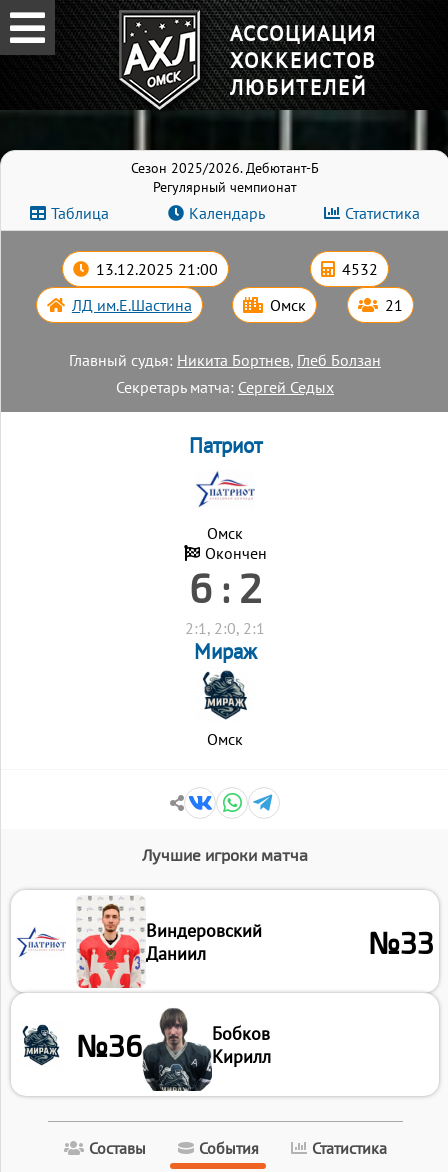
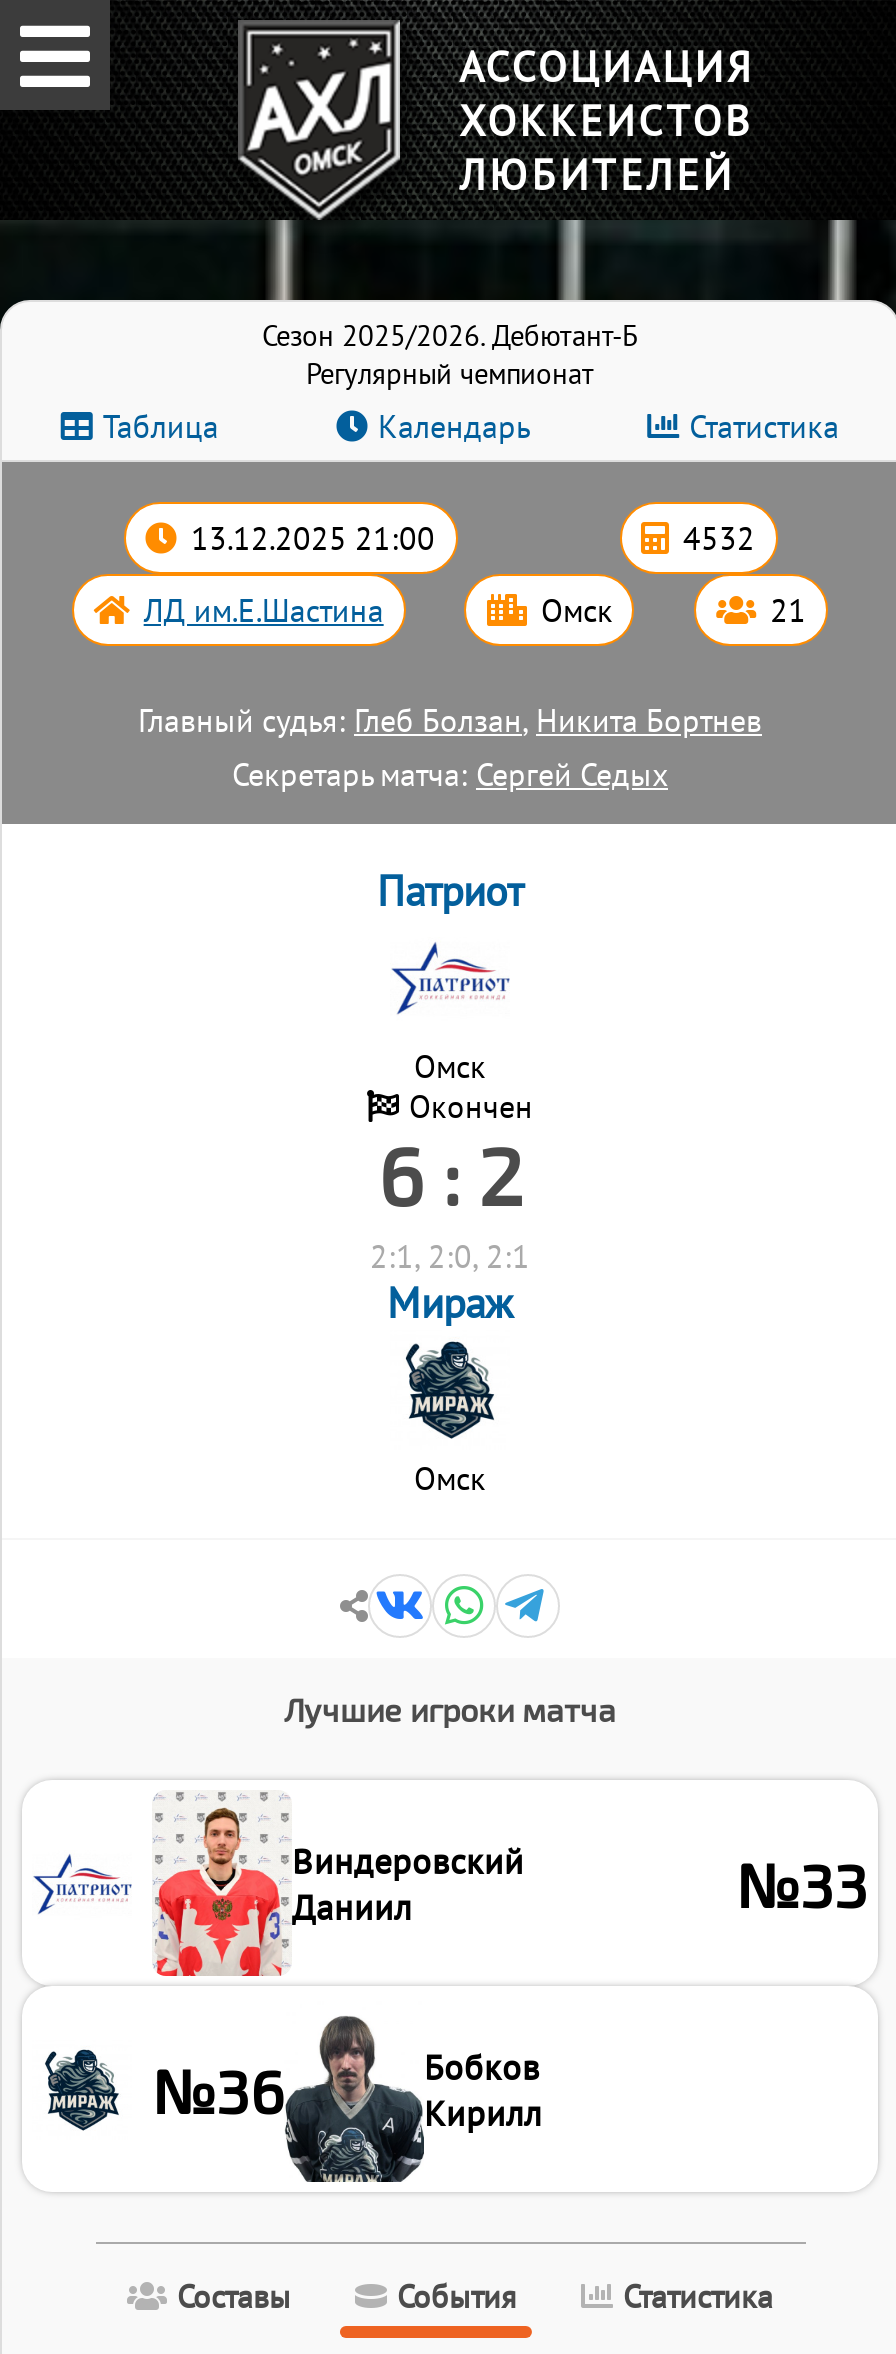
- Главный судья: Никита Бортнев, Глеб Болзан
+ Главный судья: Глеб Болзан, Никита Бортнев
